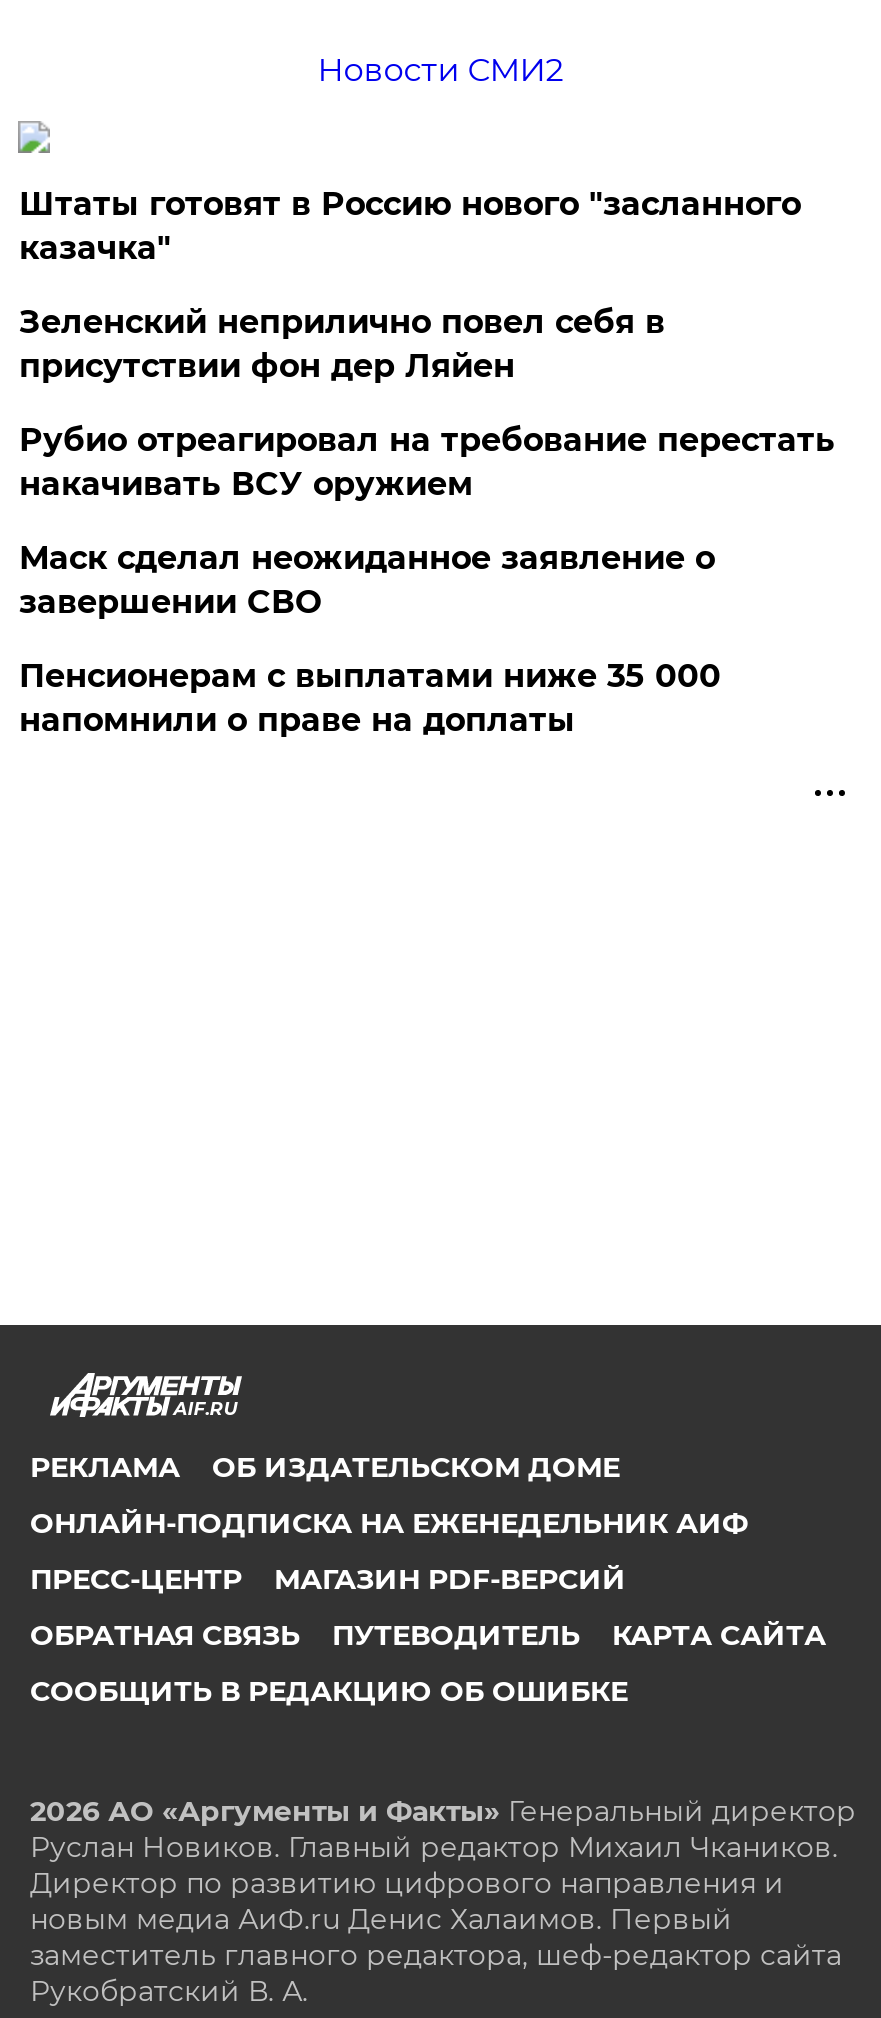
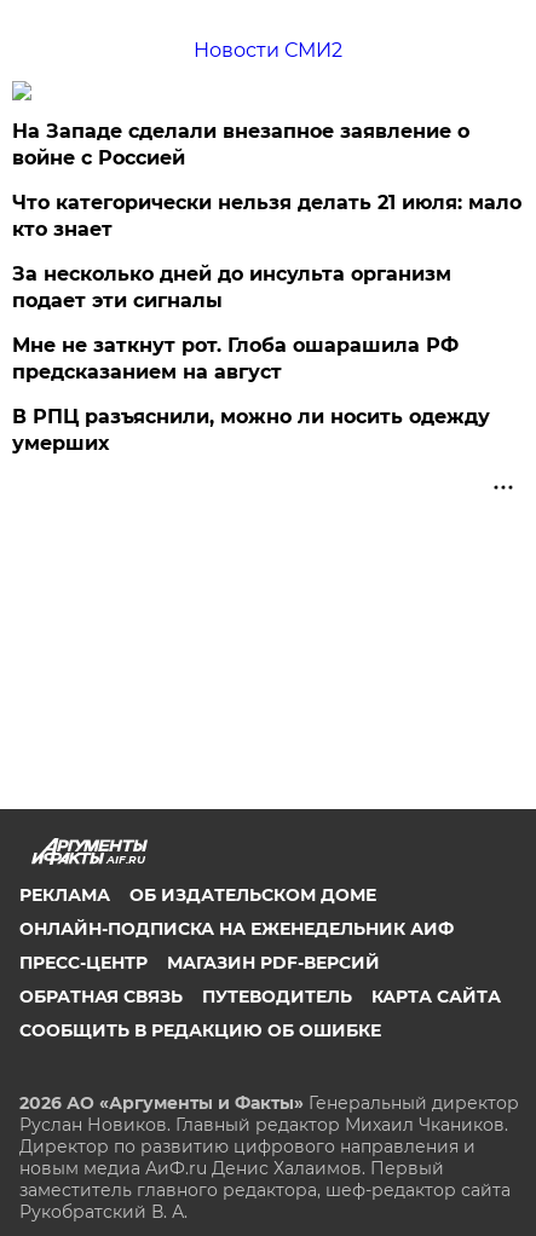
- Штаты готовят в Россию нового "засланного
- казачка"
+ На Западе сделали внезапное заявление о
+ войне с Россией

- Зеленский неприлично повел cебя в
- присутствии фон дер Ляйен
+ Что категорически нельзя делать 21 июля: мало
+ кто знает

- Рубио отреагировал на требование перестать
- накачивать ВСУ оружием
+ За несколько дней до инсульта организм
+ подает эти сигналы

- Маск сделал неожиданное заявление о
- завершении СВО
+ Мне не заткнут рот. Глоба ошарашила РФ
+ предсказанием на август

- Пенсионерам с выплатами ниже 35 000
- напомнили о праве на доплаты
+ В РПЦ разъяснили, можно ли носить одежду
+ умерших
